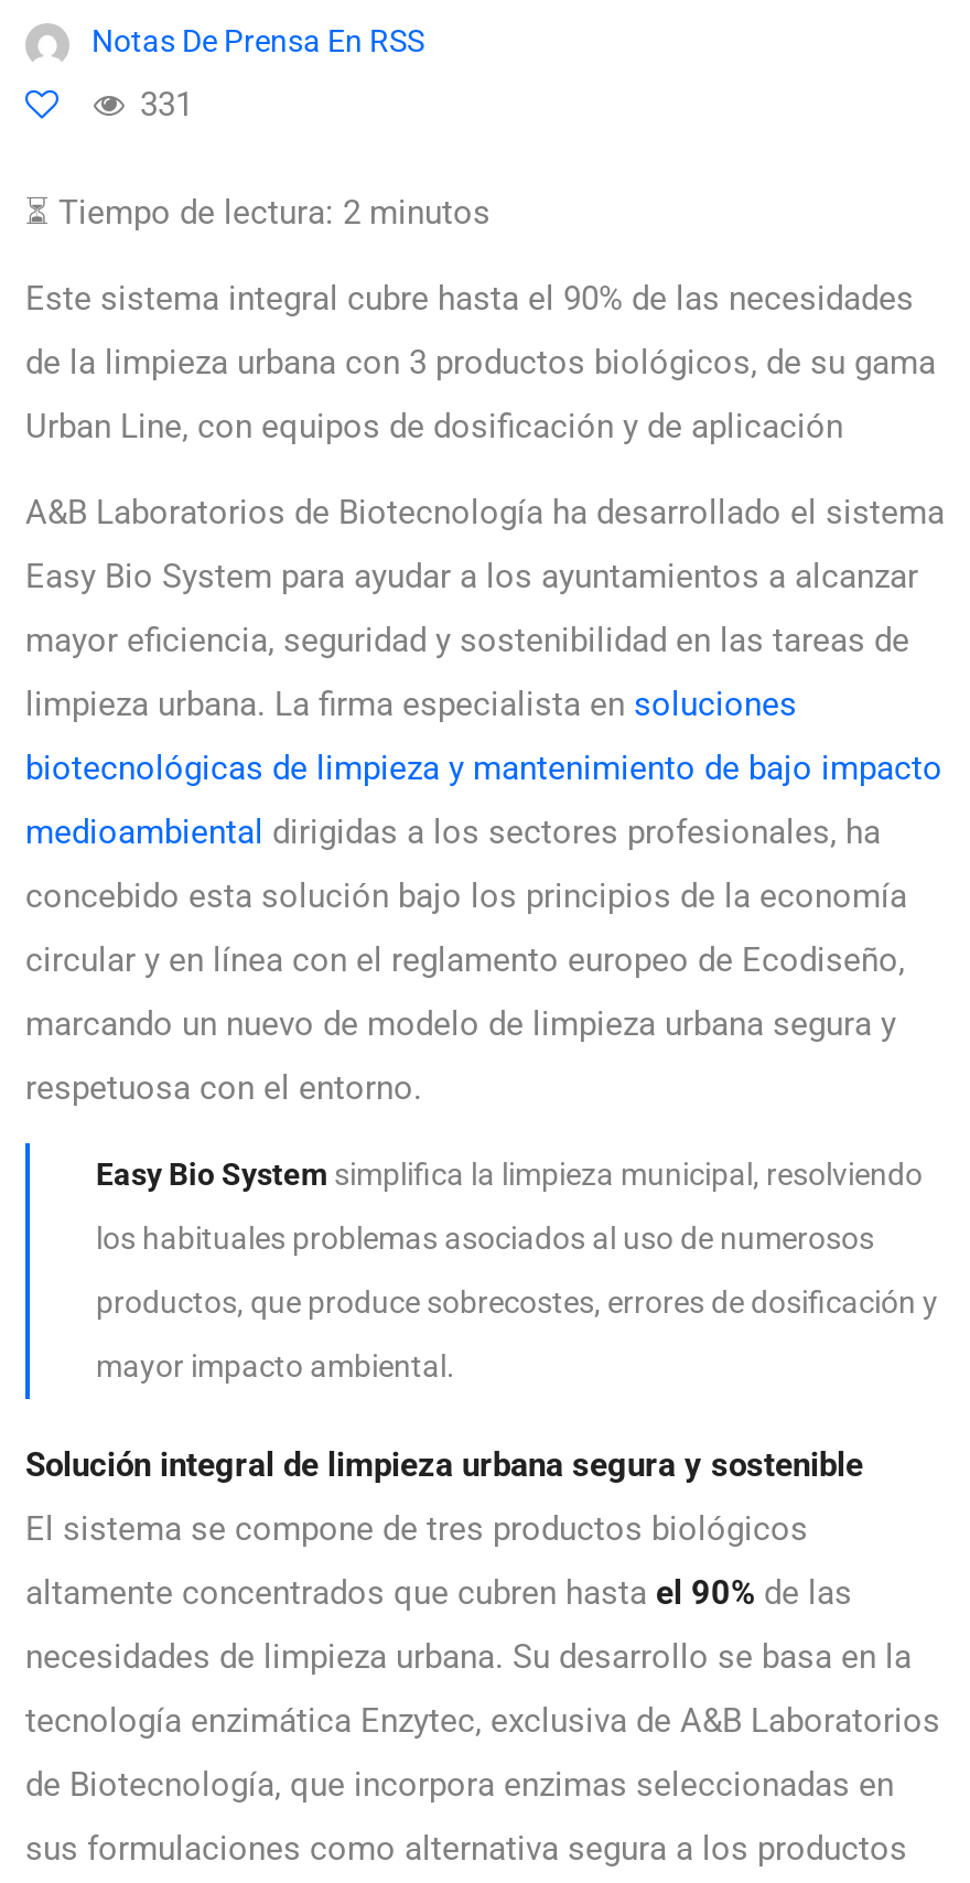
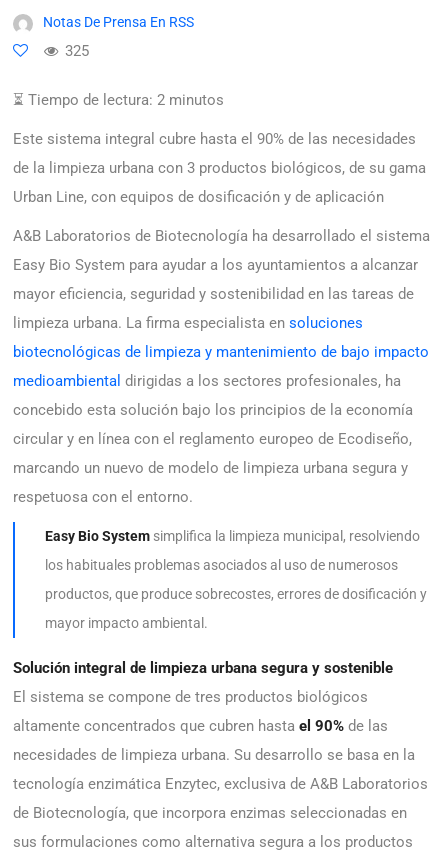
- 331
+ 325
